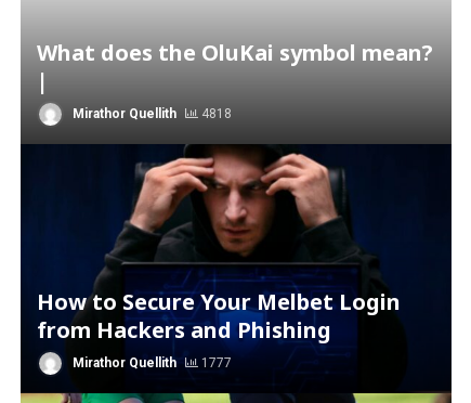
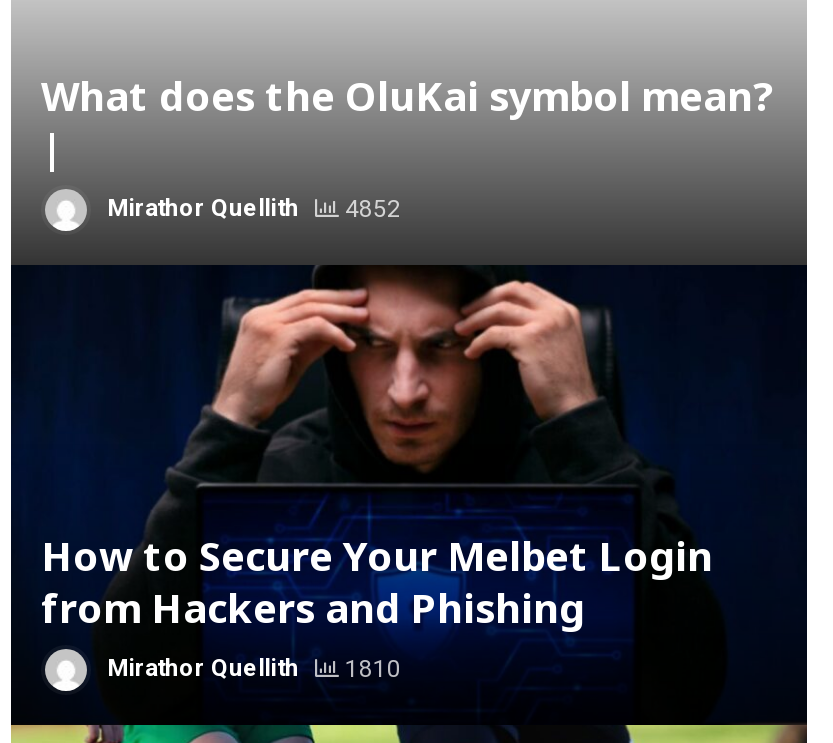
- Mirathor Quellith 4818
+ Mirathor Quellith 4852

- Mirathor Quellith 1777
+ Mirathor Quellith 1810
